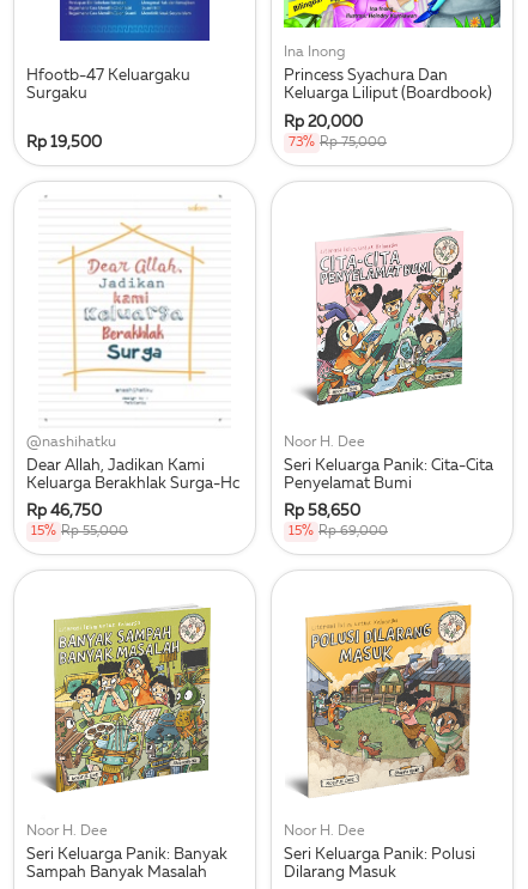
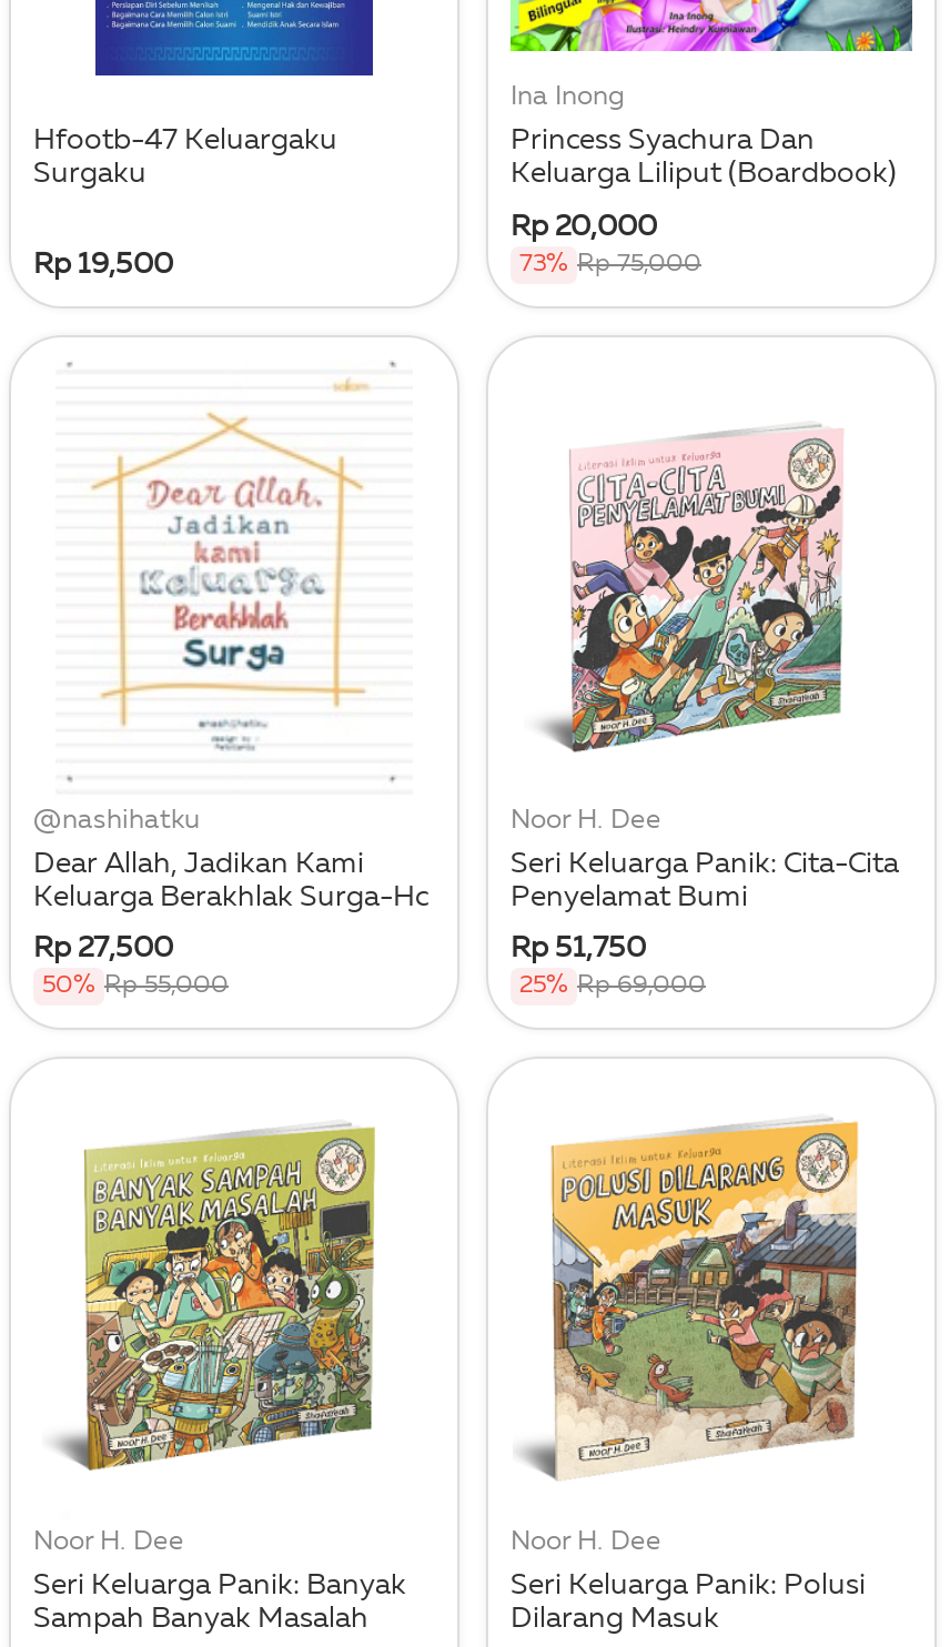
- Rp 46,750
+ Rp 27,500

- Rp 58,650
+ Rp 51,750

- 15% Rp 55,000
+ 50% Rp 55,000

- 15% Rp 69,000
+ 25% Rp 69,000
